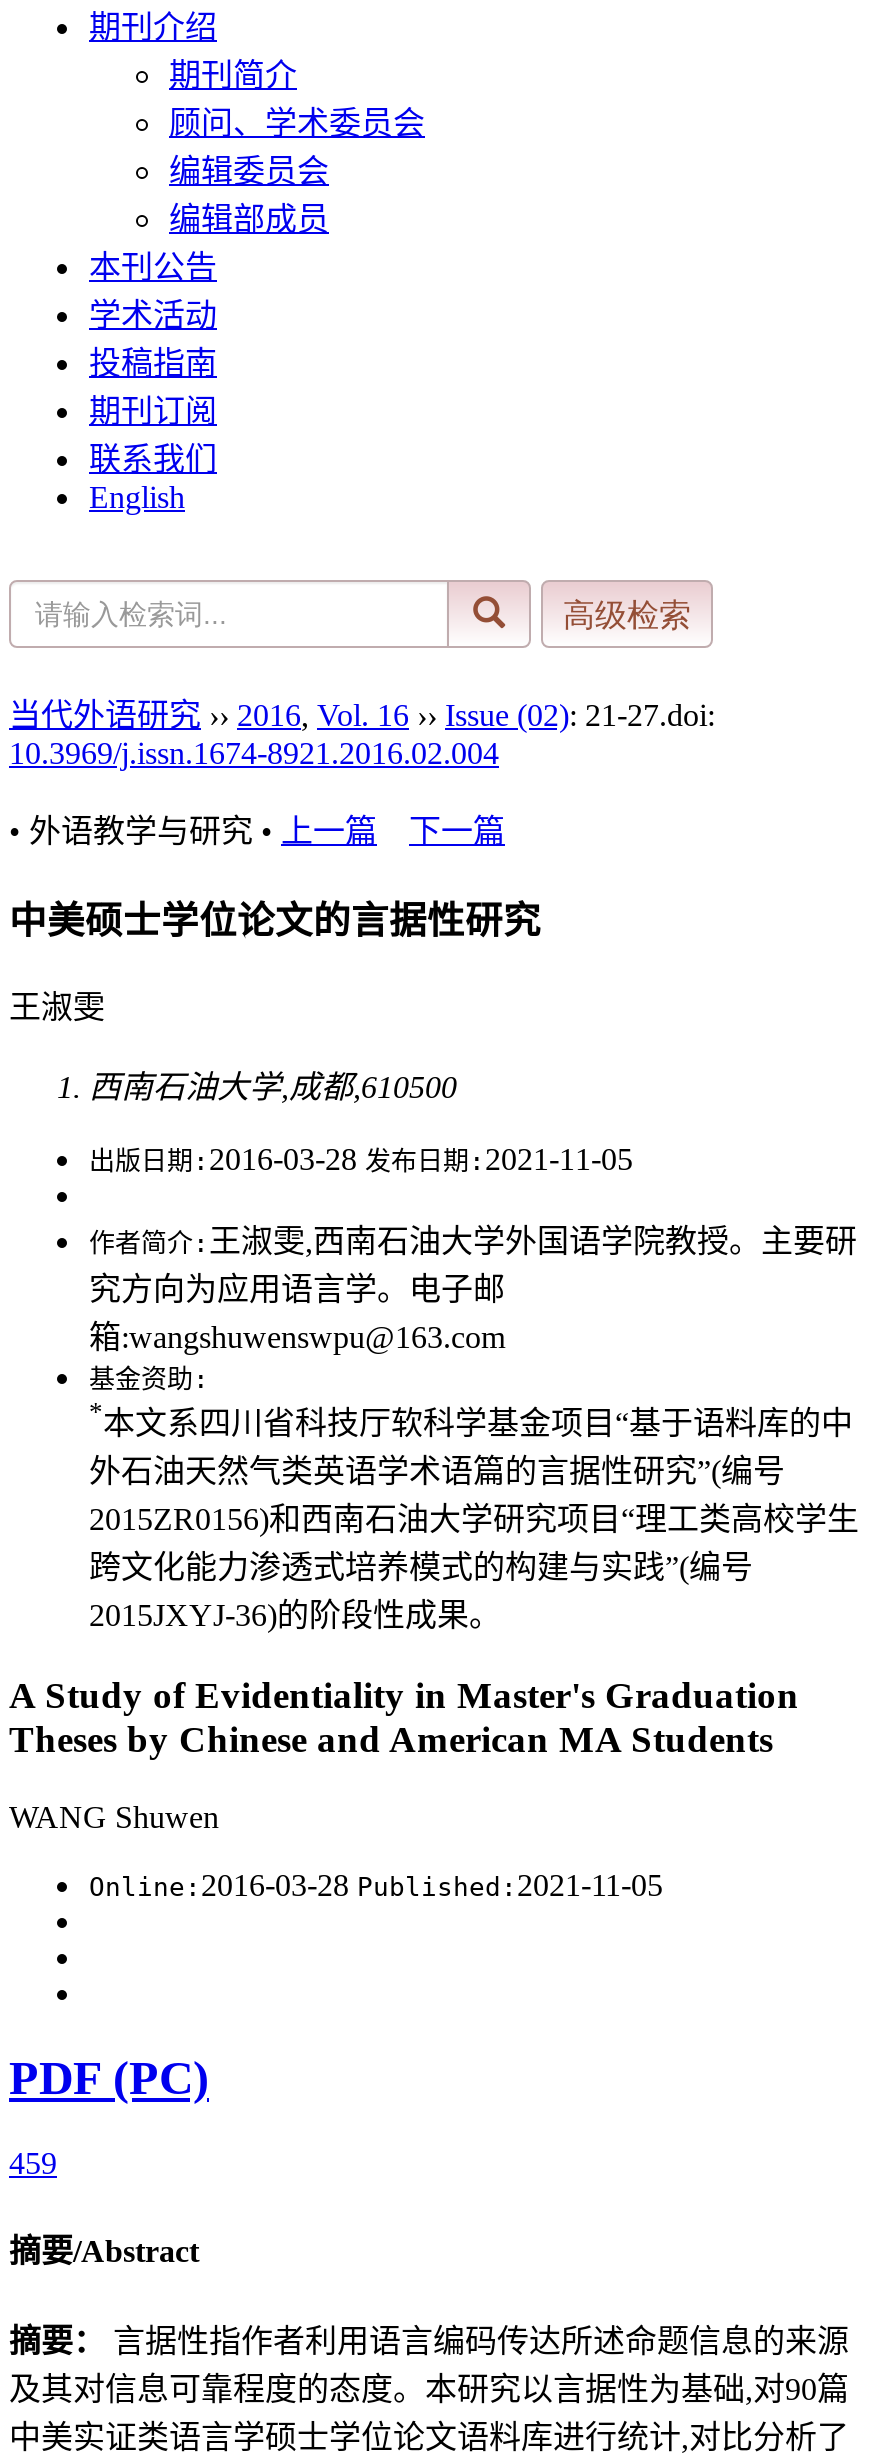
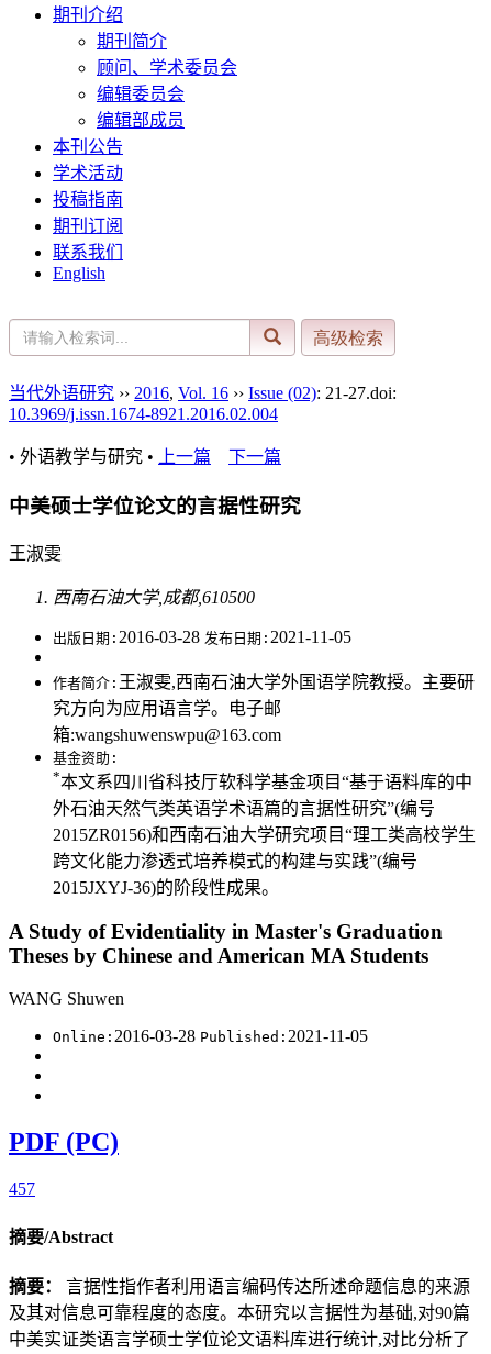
- 459
+ 457
